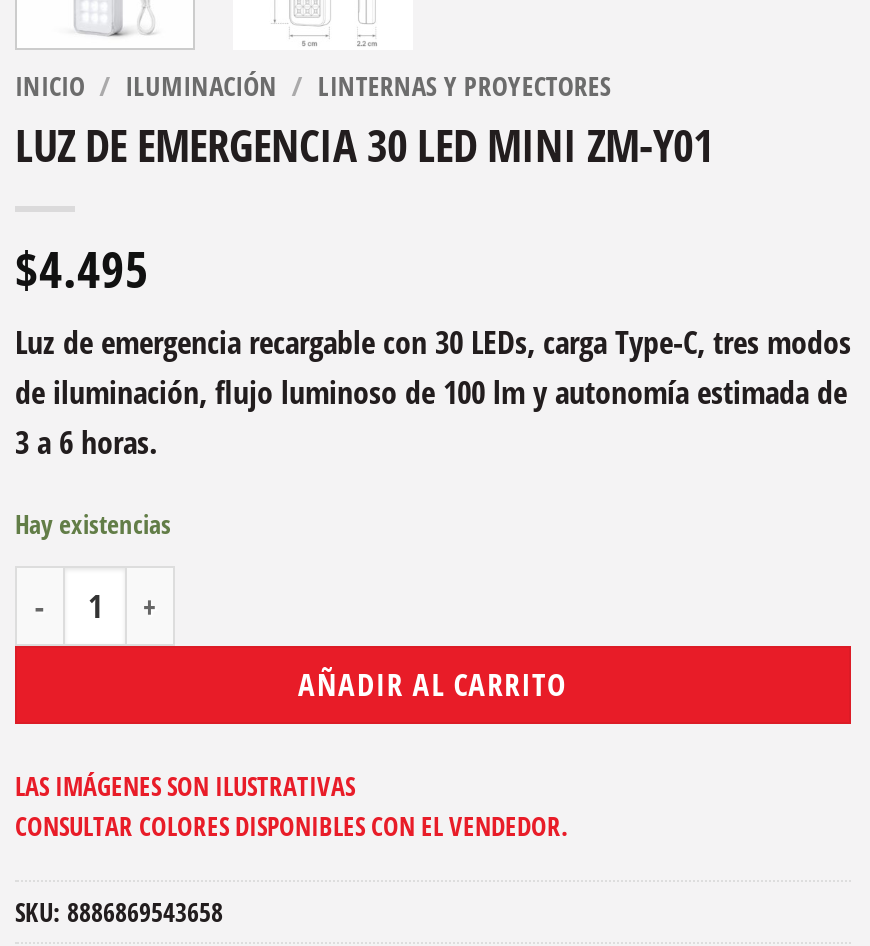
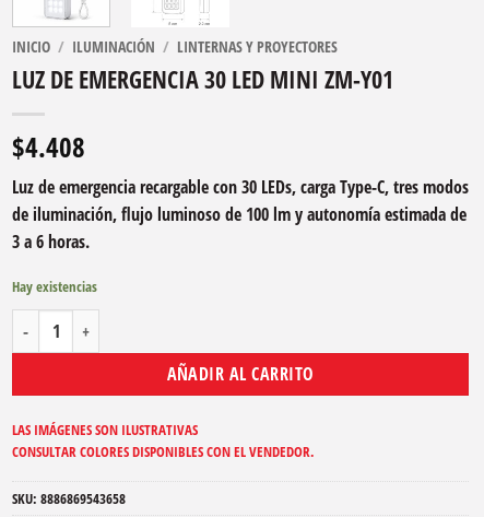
- $4.495
+ $4.408
